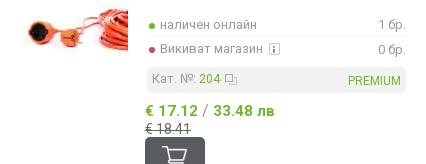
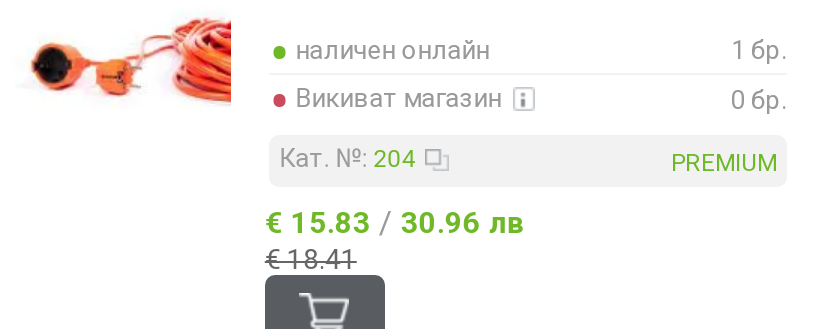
- € 17.12 / 33.48 лв
+ € 15.83 / 30.96 лв
